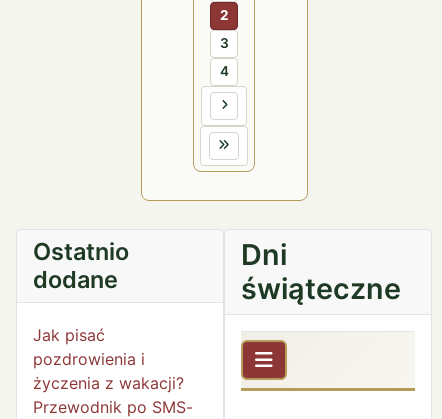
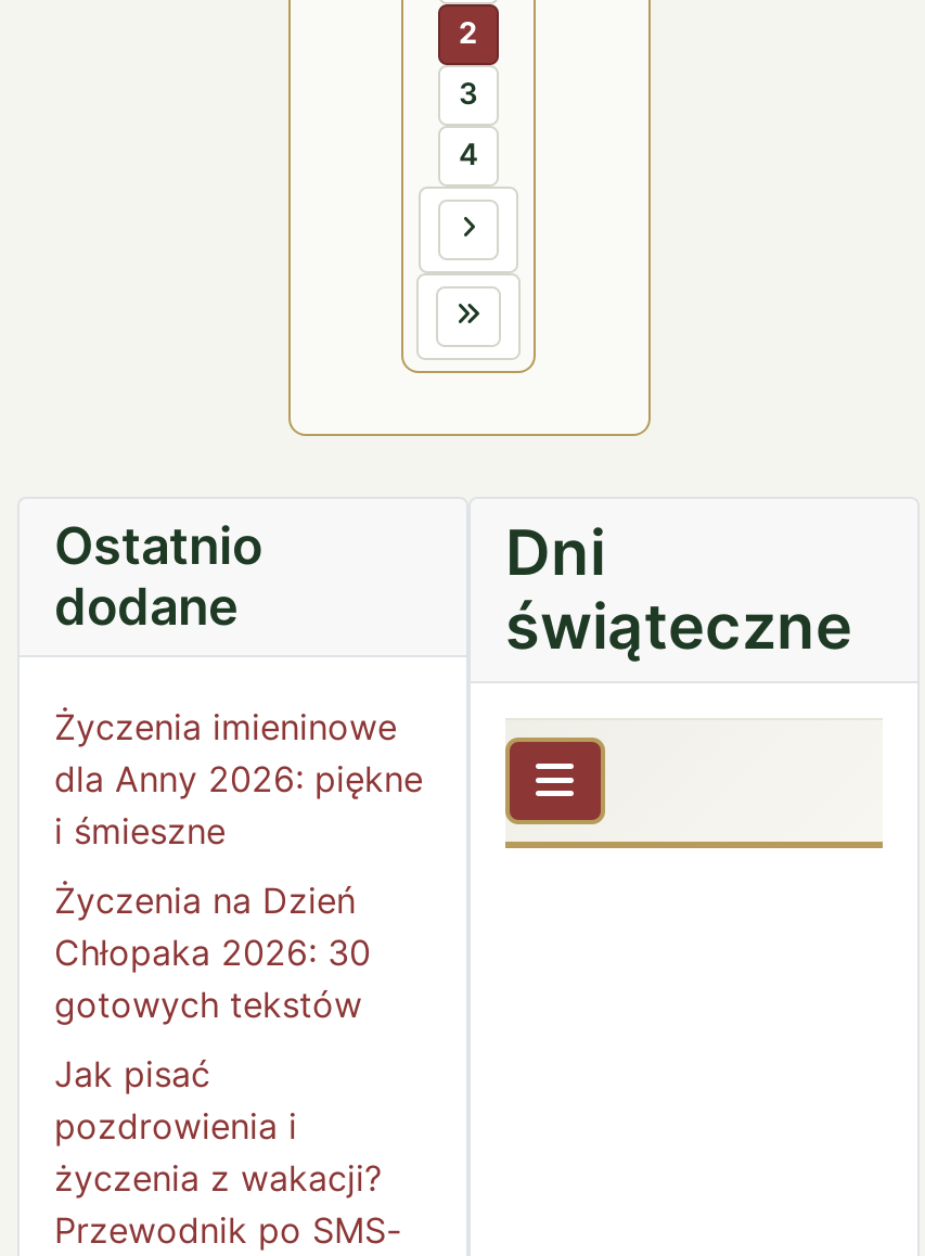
+ Życzenia imieninowe
+ dla Anny 2026: piękne
+ i śmieszne
+ Życzenia na Dzień
+ Chłopaka 2026: 30
+ gotowych tekstów

- [image]
